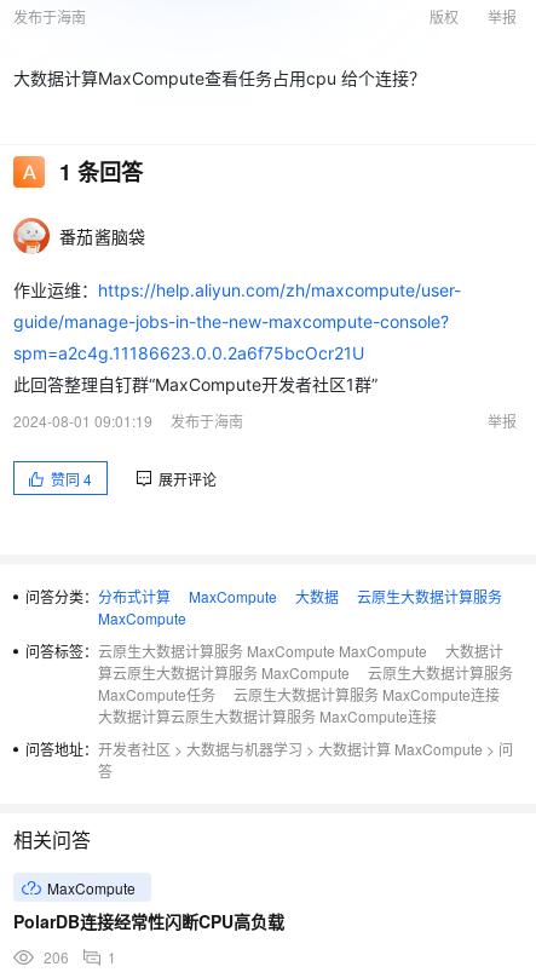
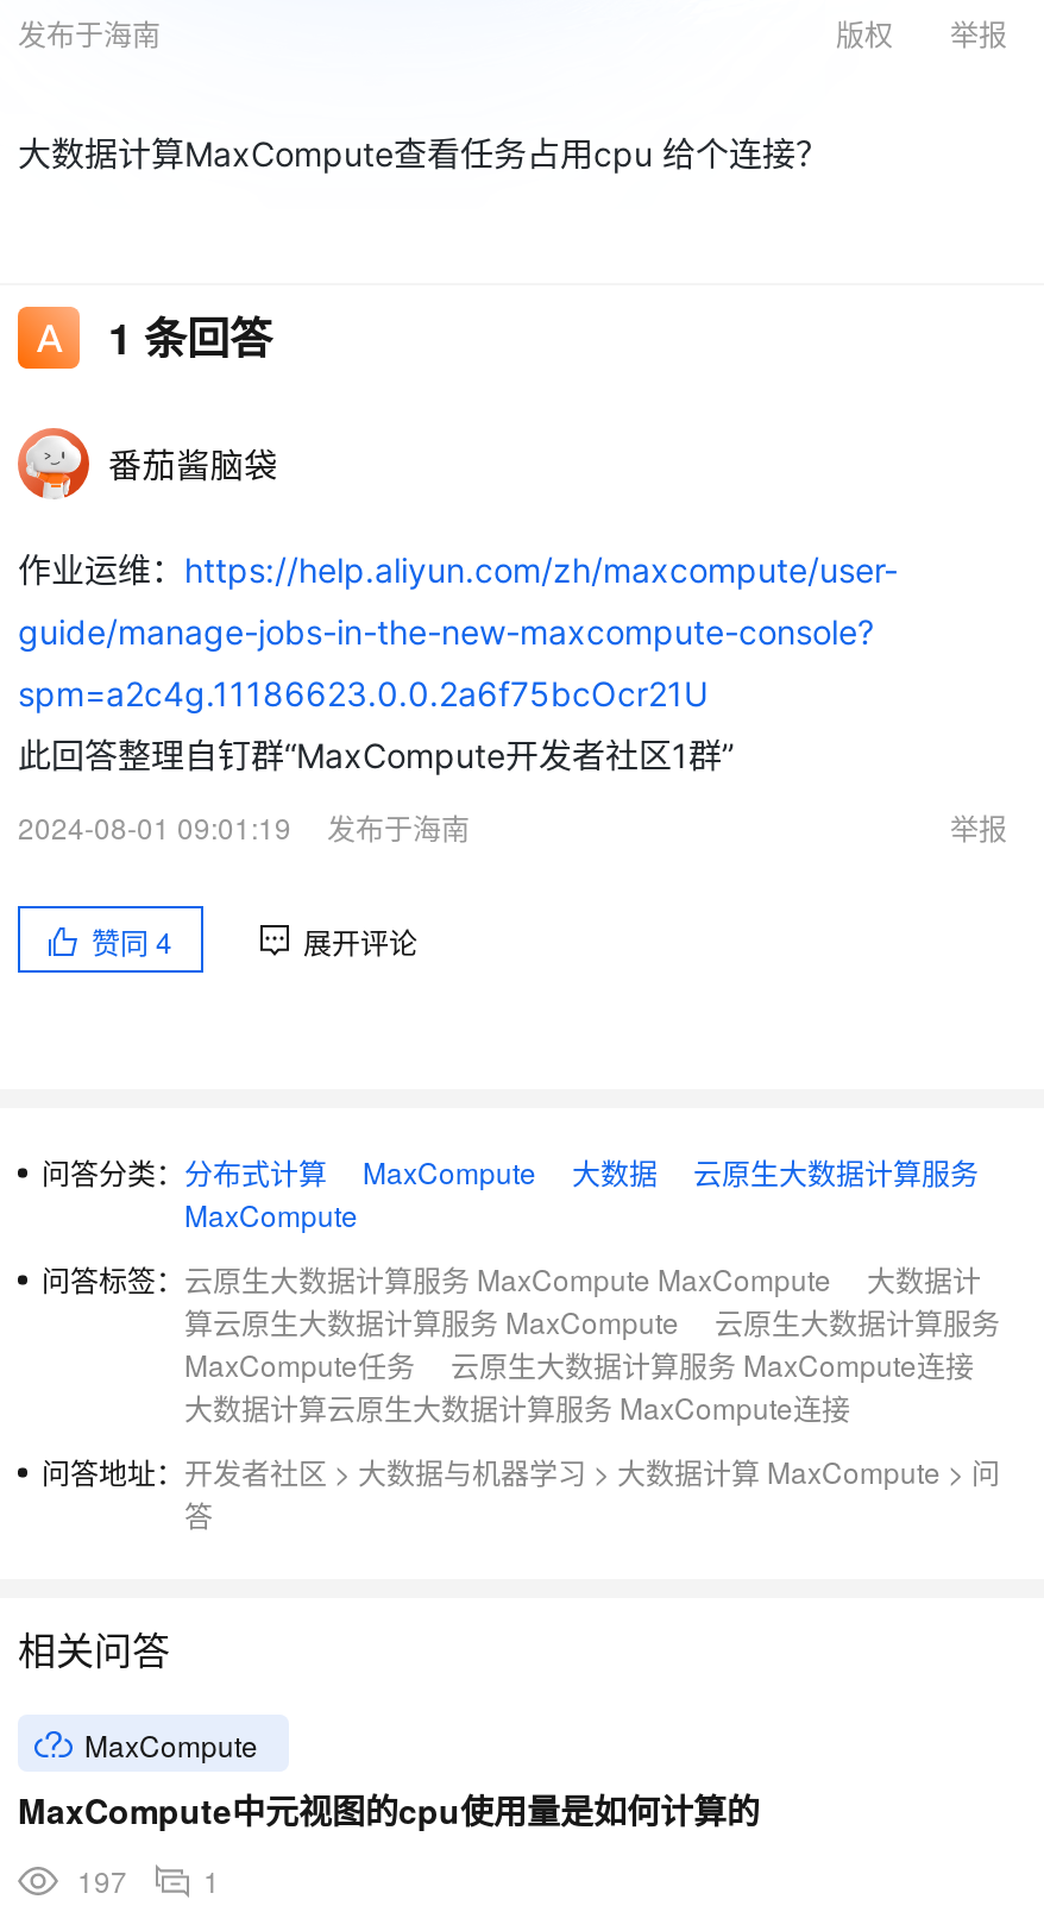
- PolarDB连接经常性闪断CPU高负载
+ MaxCompute中元视图的cpu使用量是如何计算的

- 206 1
+ 197 1
